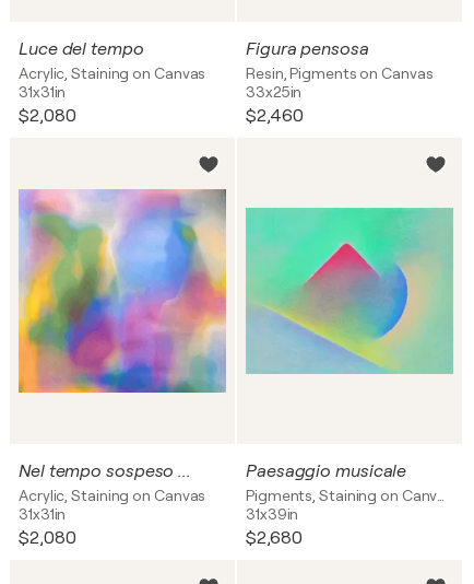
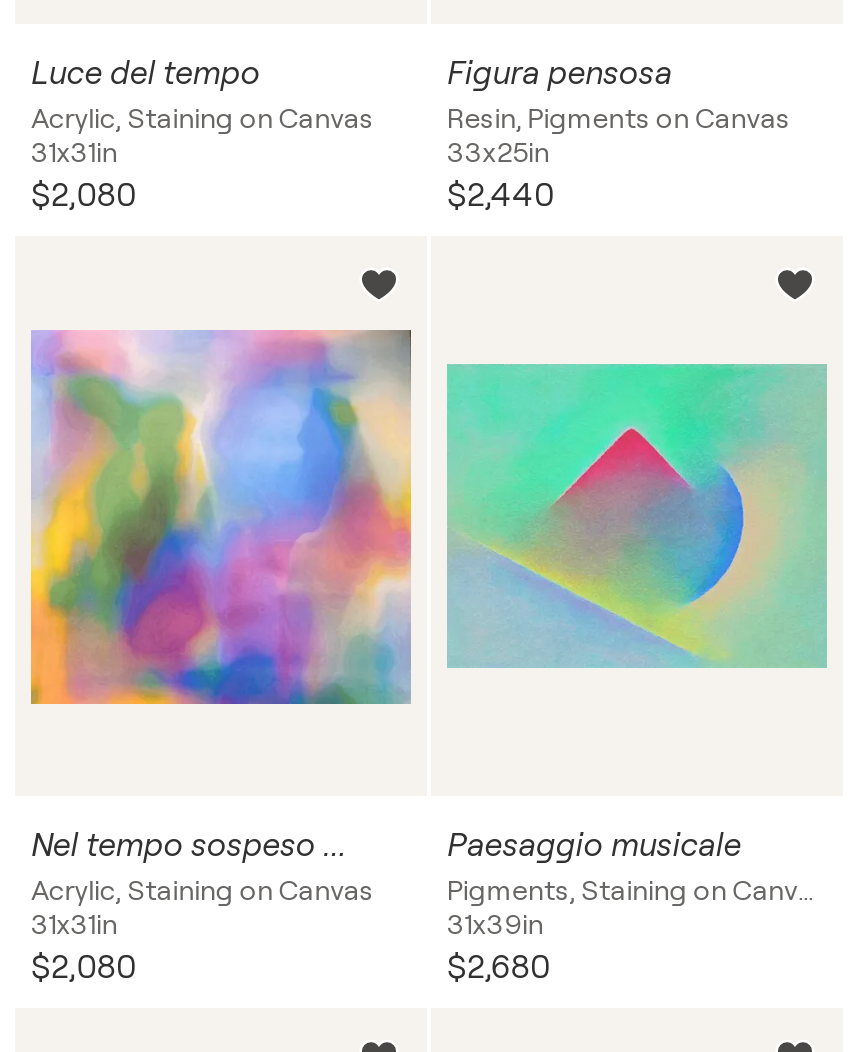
- $2,460
+ $2,440
